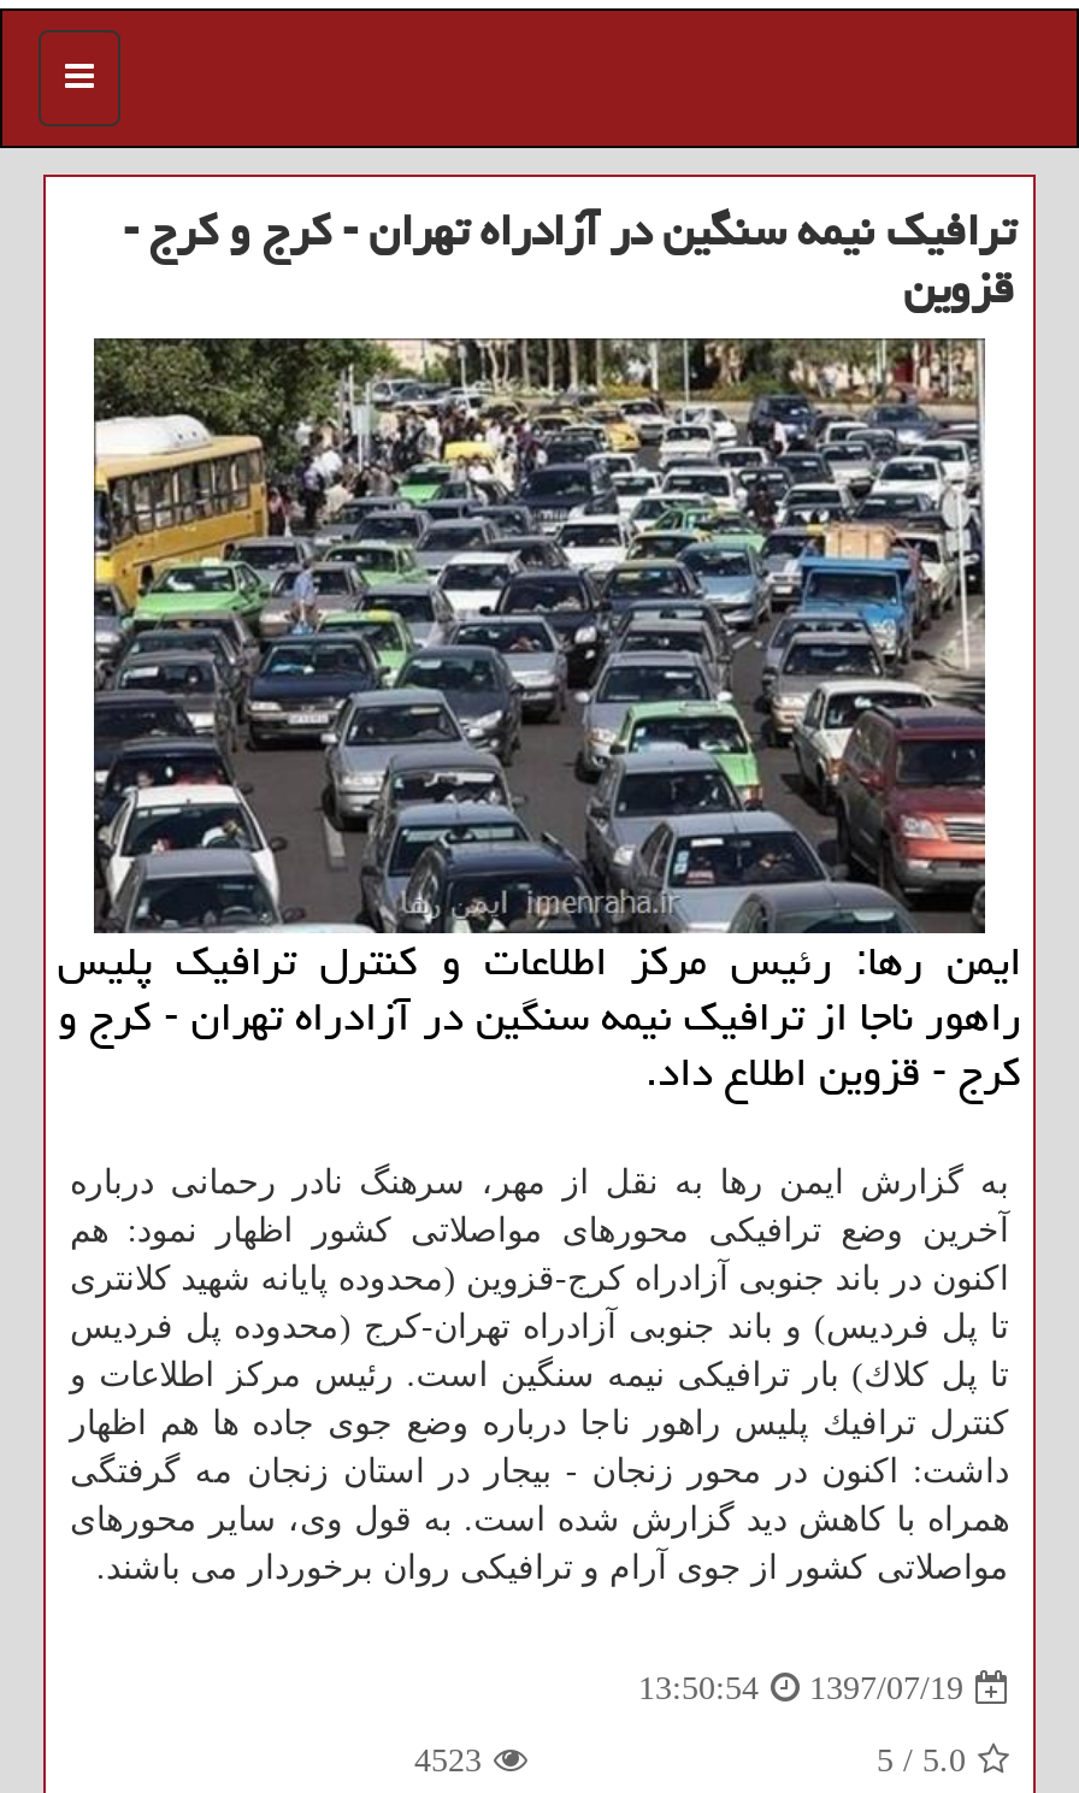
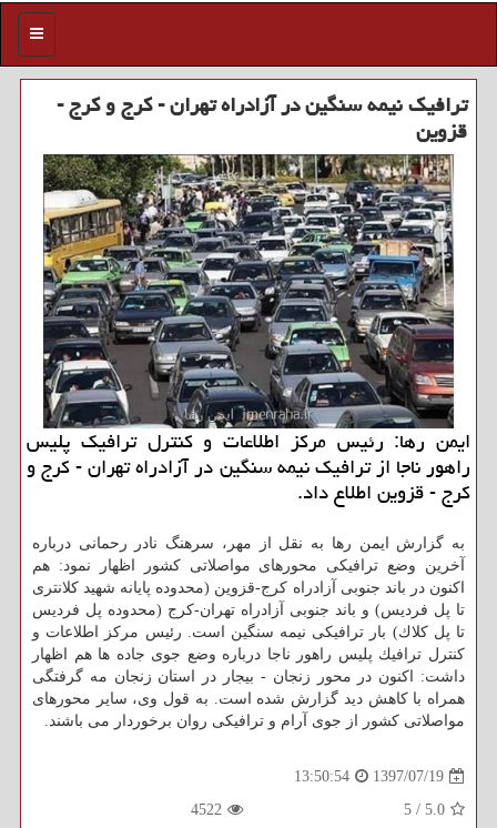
- 4523
+ 4522
